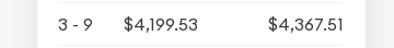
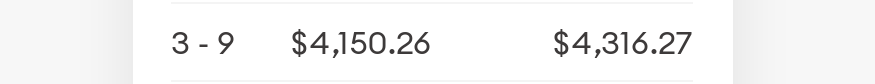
- 3 - 9 $4,199.53
+ 3 - 9 $4,150.26

- $4,367.51
+ $4,316.27
